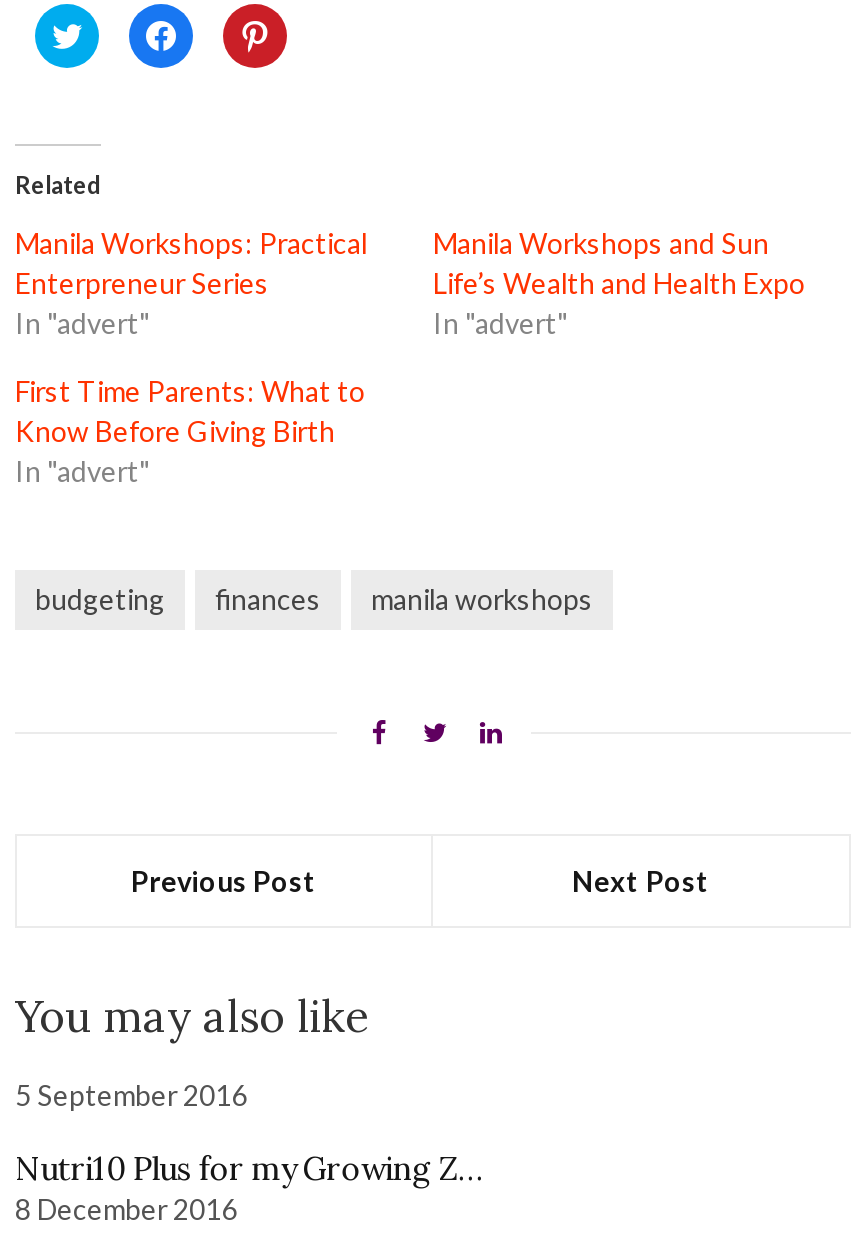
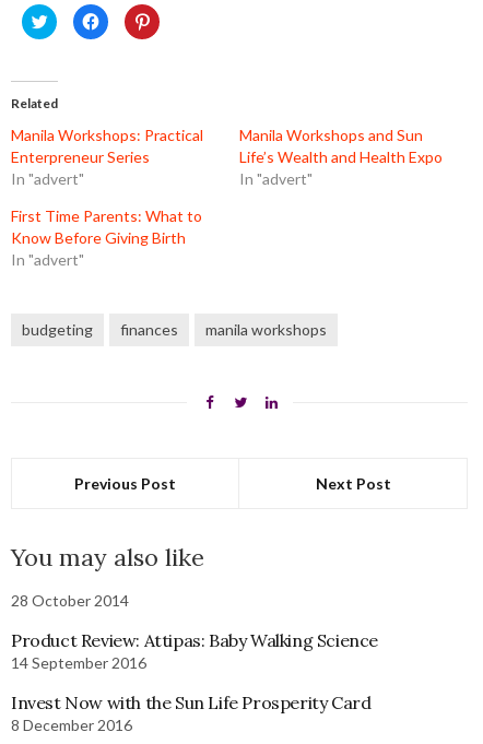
- 5 September 2016
- Nutri10 Plus for my Growing Z…
+ 28 October 2014
+ Product Review: Attipas: Baby Walking Science
+ 14 September 2016
+ Invest Now with the Sun Life Prosperity Card
